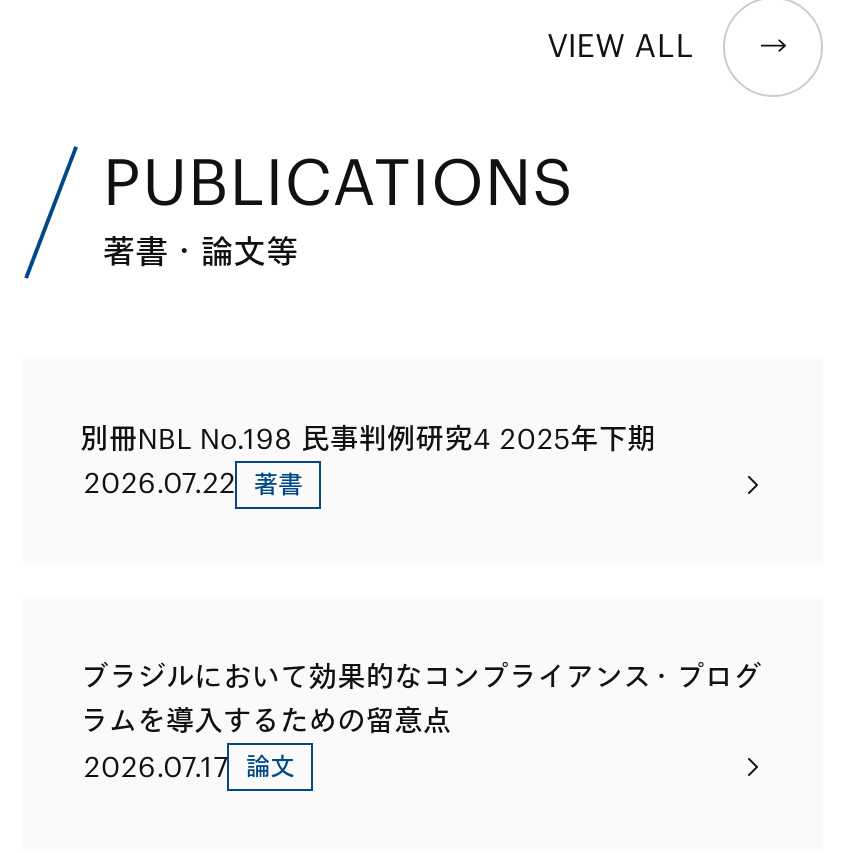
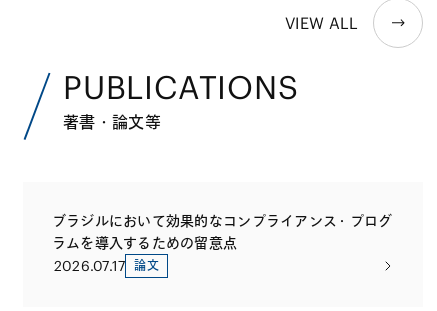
- 別冊NBL No.198 民事判例研究4 2025年下期
- 2026.07.22 著書
